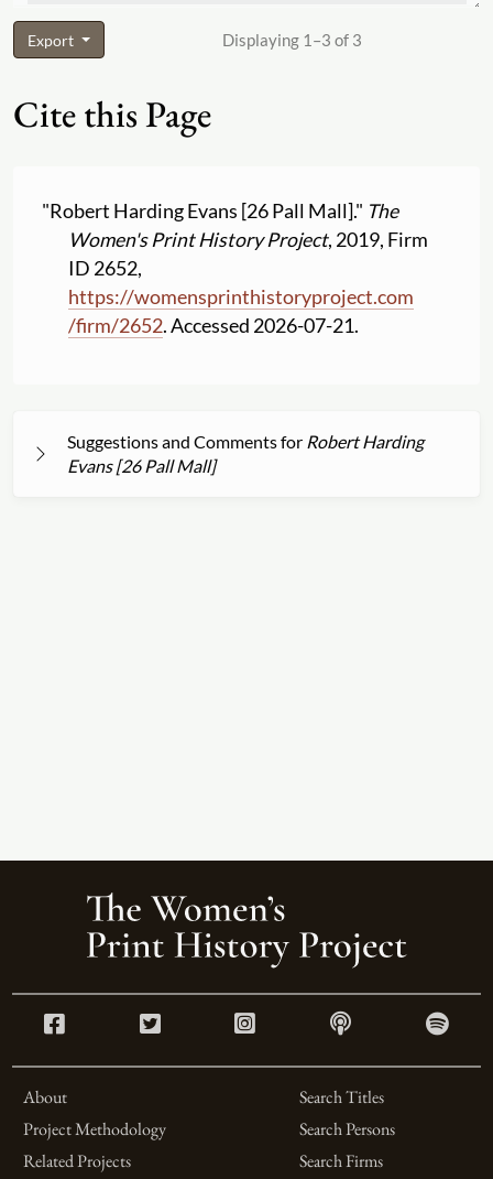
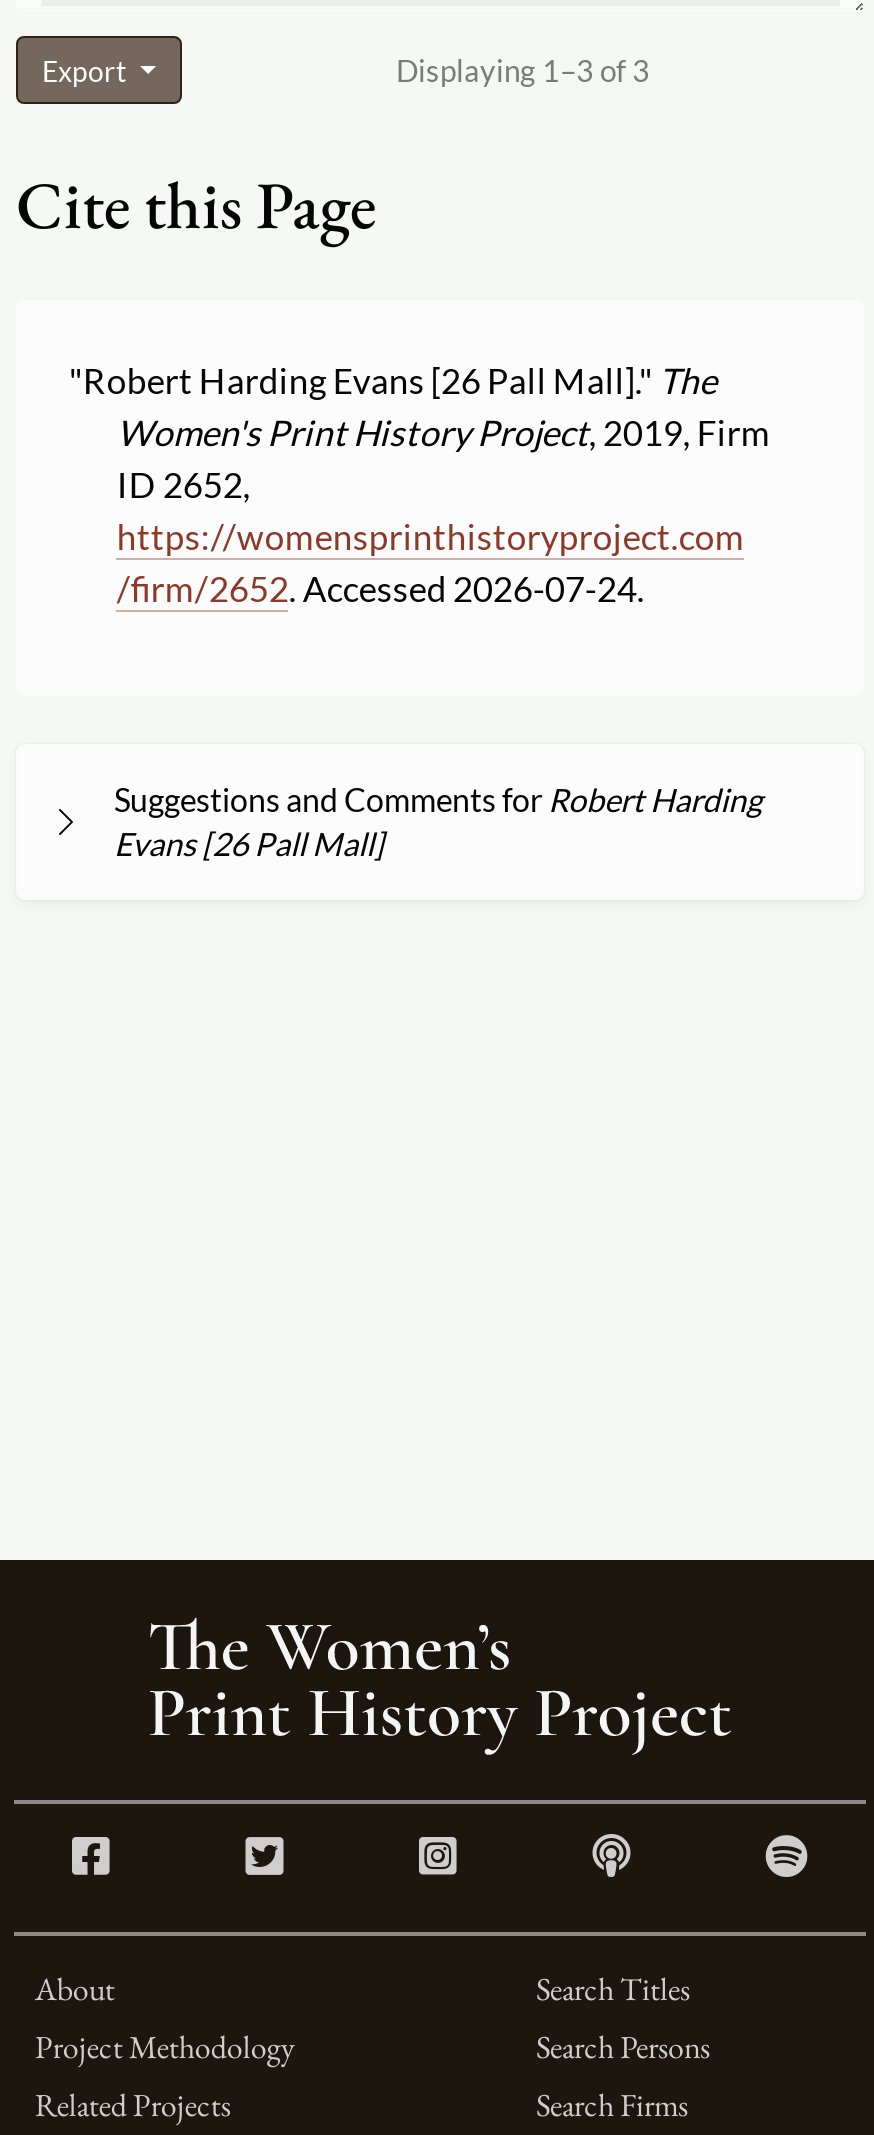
- /firm/2652. Accessed 2026-07-21.
+ /firm/2652. Accessed 2026-07-24.
